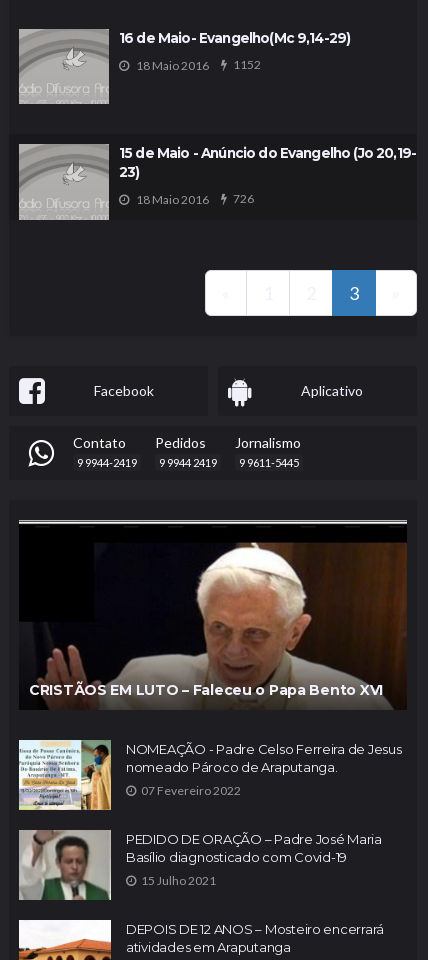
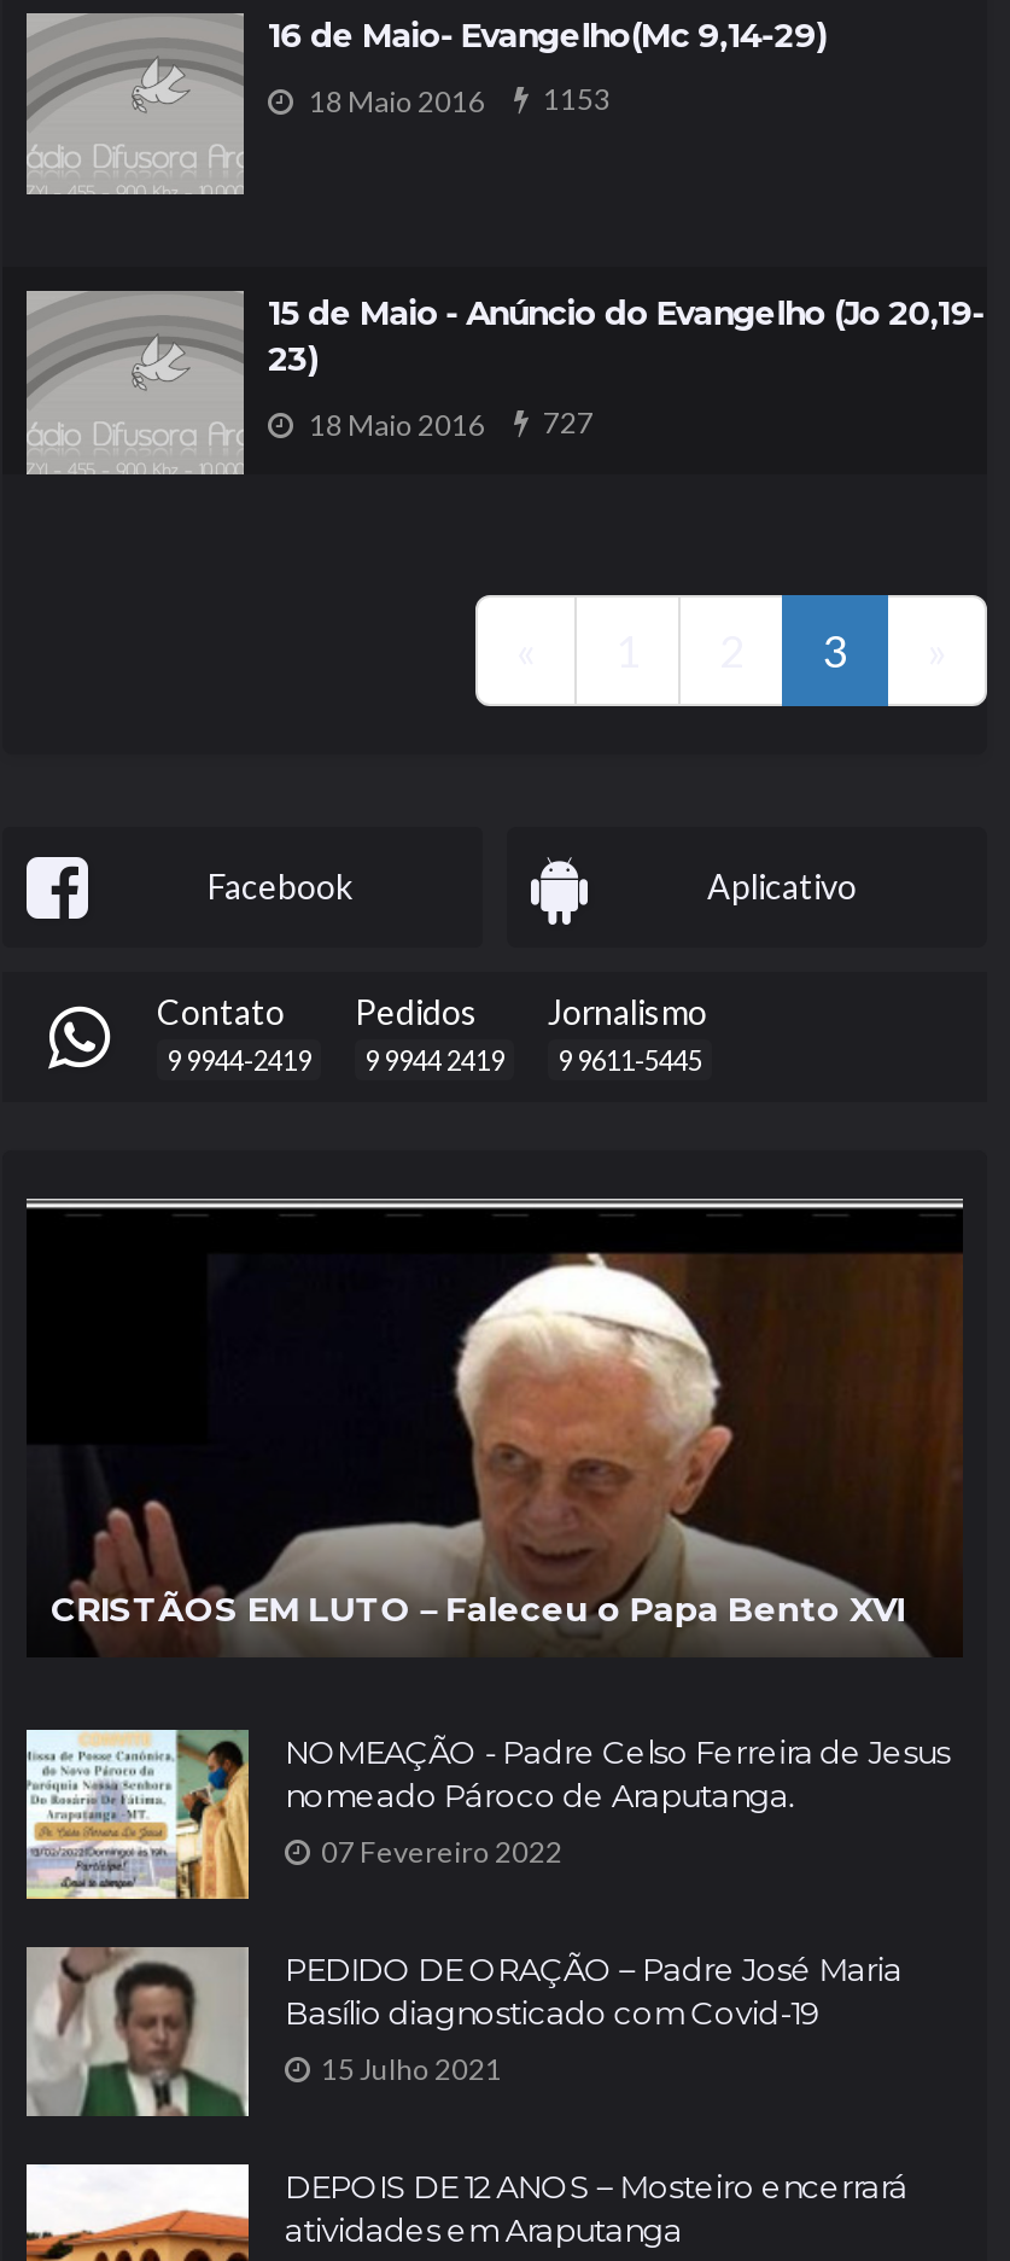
- 18 Maio 2016 1152
+ 18 Maio 2016 1153

- 18 Maio 2016 726
+ 18 Maio 2016 727
